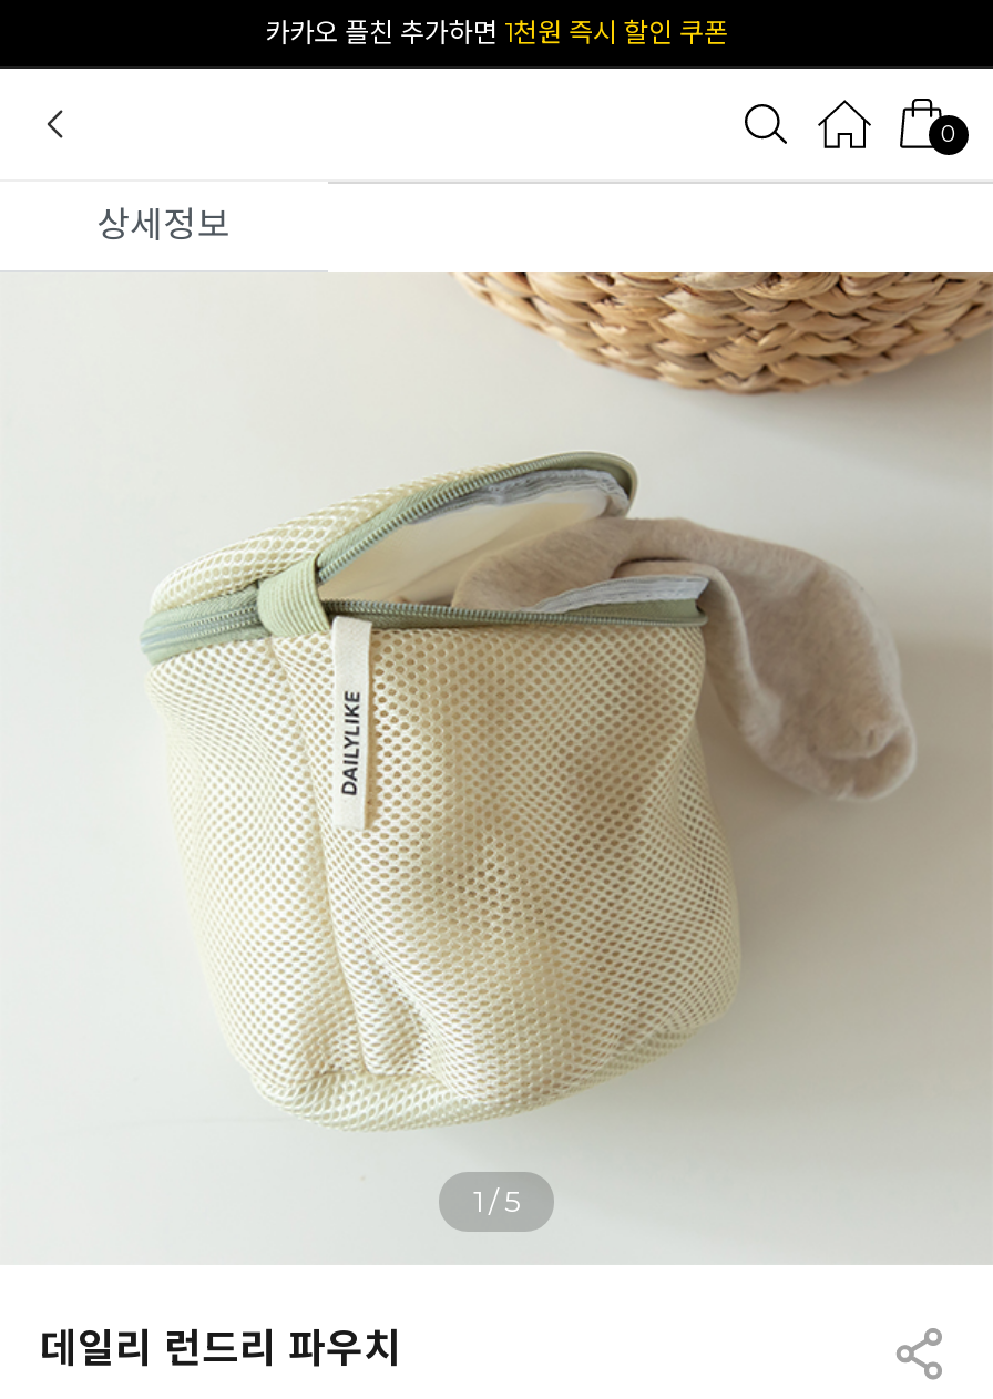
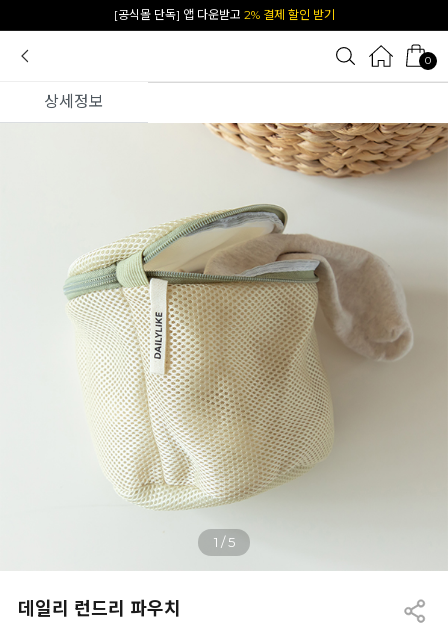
- 카카오 플친 추가하면 1천원 즉시 할인 쿠폰
+ [공식몰 단독] 앱 다운받고 2% 결제 할인 받기
